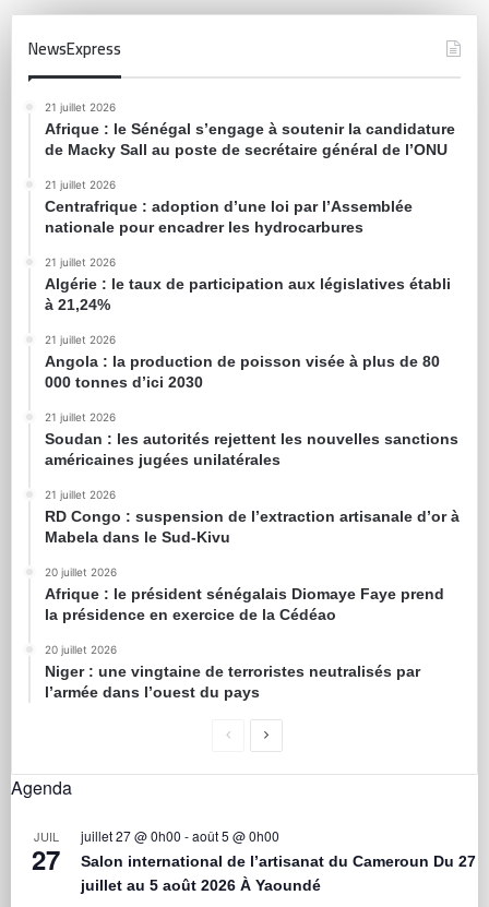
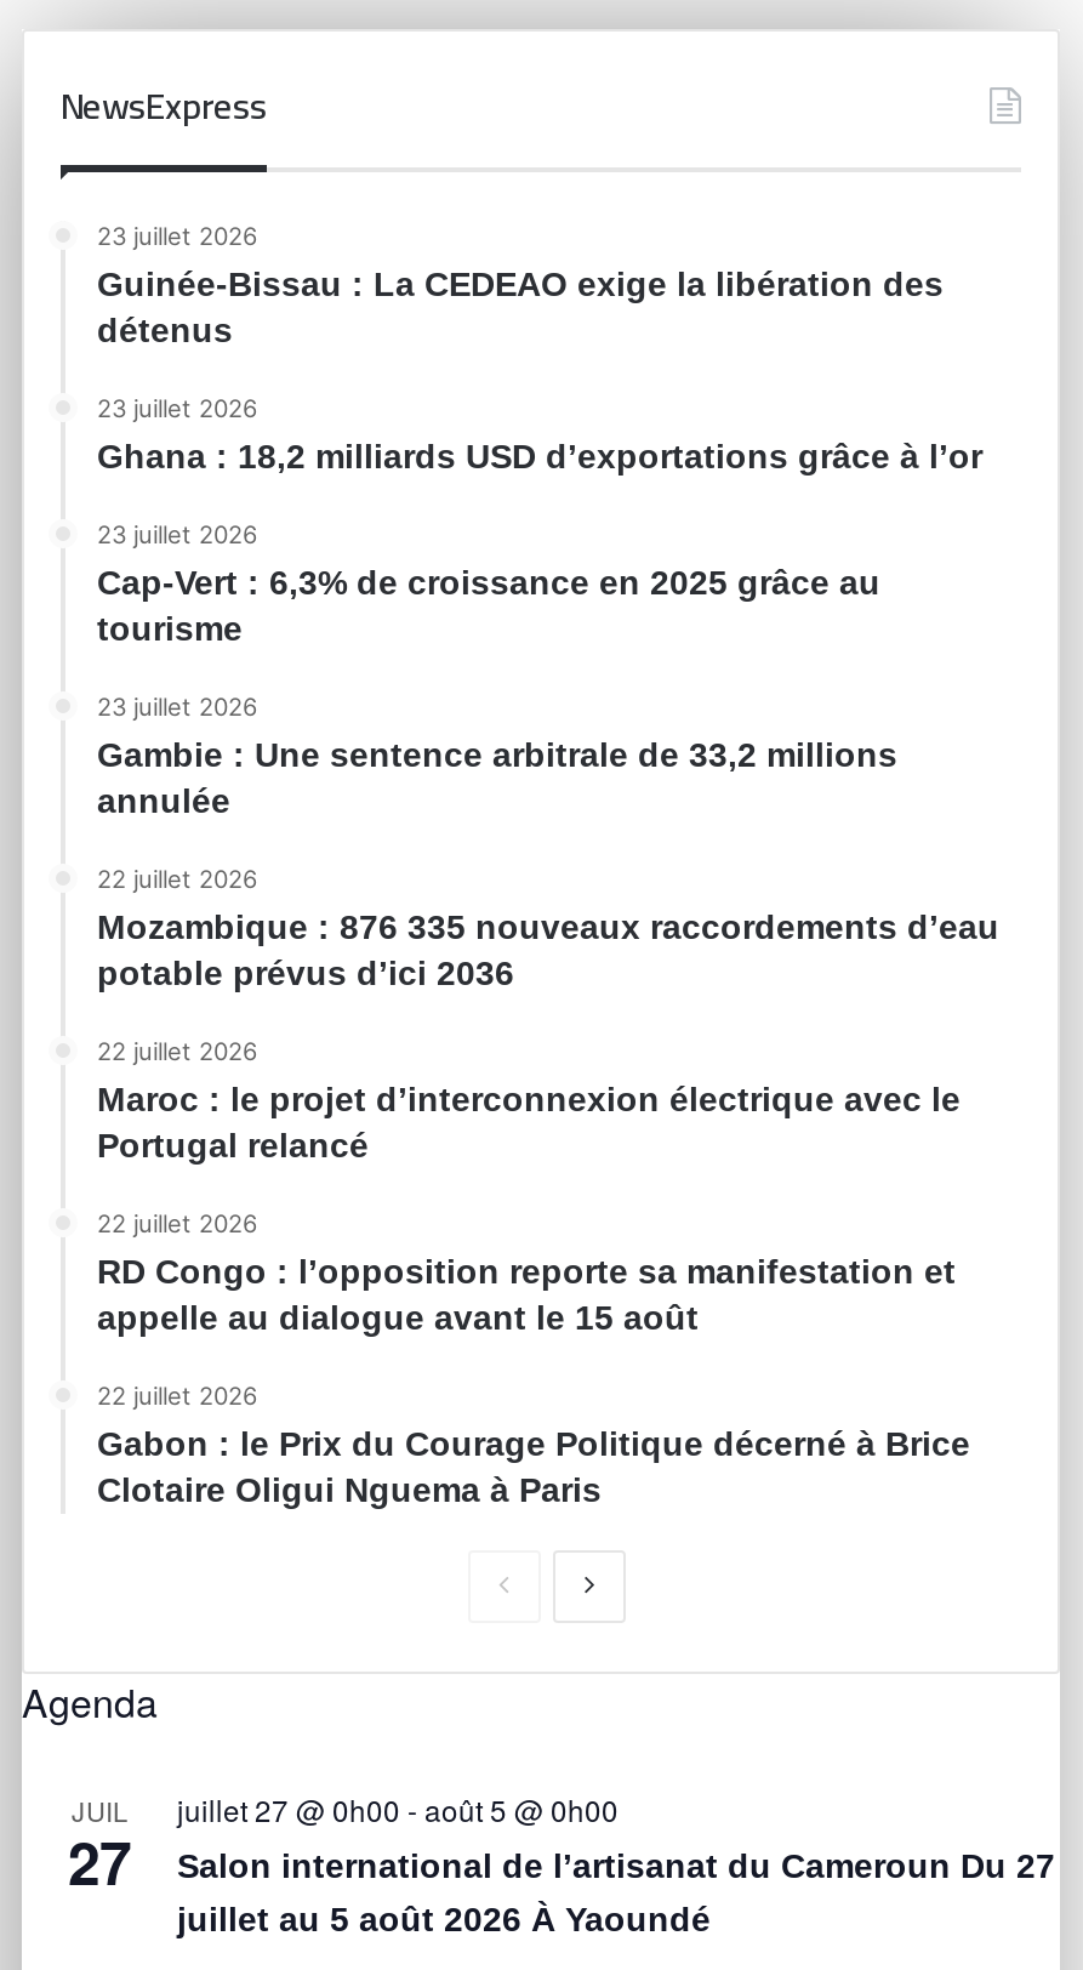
- 21 juillet 2026
- Afrique : le Sénégal s’engage à soutenir la candidature
- de Macky Sall au poste de secrétaire général de l’ONU
+ 23 juillet 2026
+ Guinée-Bissau : La CEDEAO exige la libération des
+ détenus

- 21 juillet 2026
- Centrafrique : adoption d’une loi par l’Assemblée
- nationale pour encadrer les hydrocarbures
+ 23 juillet 2026
+ Ghana : 18,2 milliards USD d’exportations grâce à l’or

- 21 juillet 2026
- Algérie : le taux de participation aux législatives établi
- à 21,24%
+ 23 juillet 2026
+ Cap-Vert : 6,3% de croissance en 2025 grâce au
+ tourisme

- 21 juillet 2026
- Angola : la production de poisson visée à plus de 80
- 000 tonnes d’ici 2030
+ 23 juillet 2026
+ Gambie : Une sentence arbitrale de 33,2 millions
+ annulée

- 21 juillet 2026
- Soudan : les autorités rejettent les nouvelles sanctions
- américaines jugées unilatérales
+ 22 juillet 2026
+ Mozambique : 876 335 nouveaux raccordements d’eau
+ potable prévus d’ici 2036

- 21 juillet 2026
- RD Congo : suspension de l’extraction artisanale d’or à
- Mabela dans le Sud-Kivu
+ 22 juillet 2026
+ Maroc : le projet d’interconnexion électrique avec le
+ Portugal relancé

- 20 juillet 2026
- Afrique : le président sénégalais Diomaye Faye prend
- la présidence en exercice de la Cédéao
+ 22 juillet 2026
+ RD Congo : l’opposition reporte sa manifestation et
+ appelle au dialogue avant le 15 août

- 20 juillet 2026
- Niger : une vingtaine de terroristes neutralisés par
- l’armée dans l’ouest du pays
+ 22 juillet 2026
+ Gabon : le Prix du Courage Politique décerné à Brice
+ Clotaire Oligui Nguema à Paris
